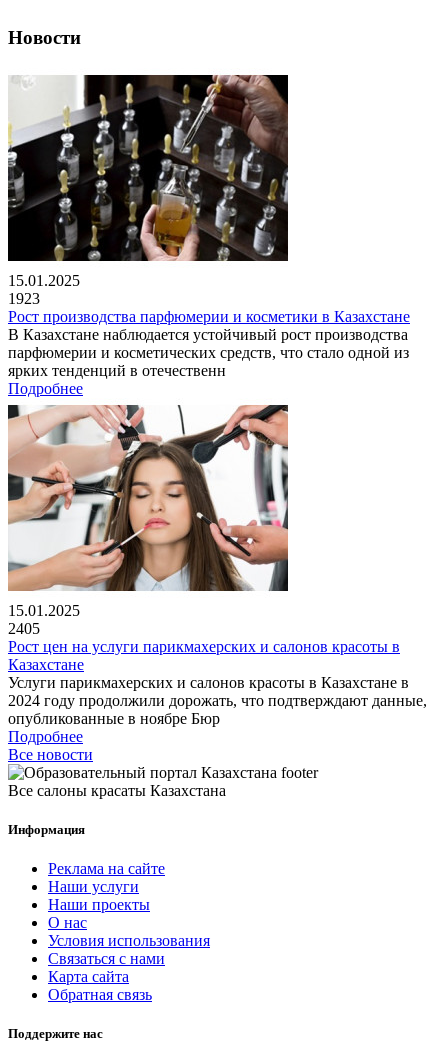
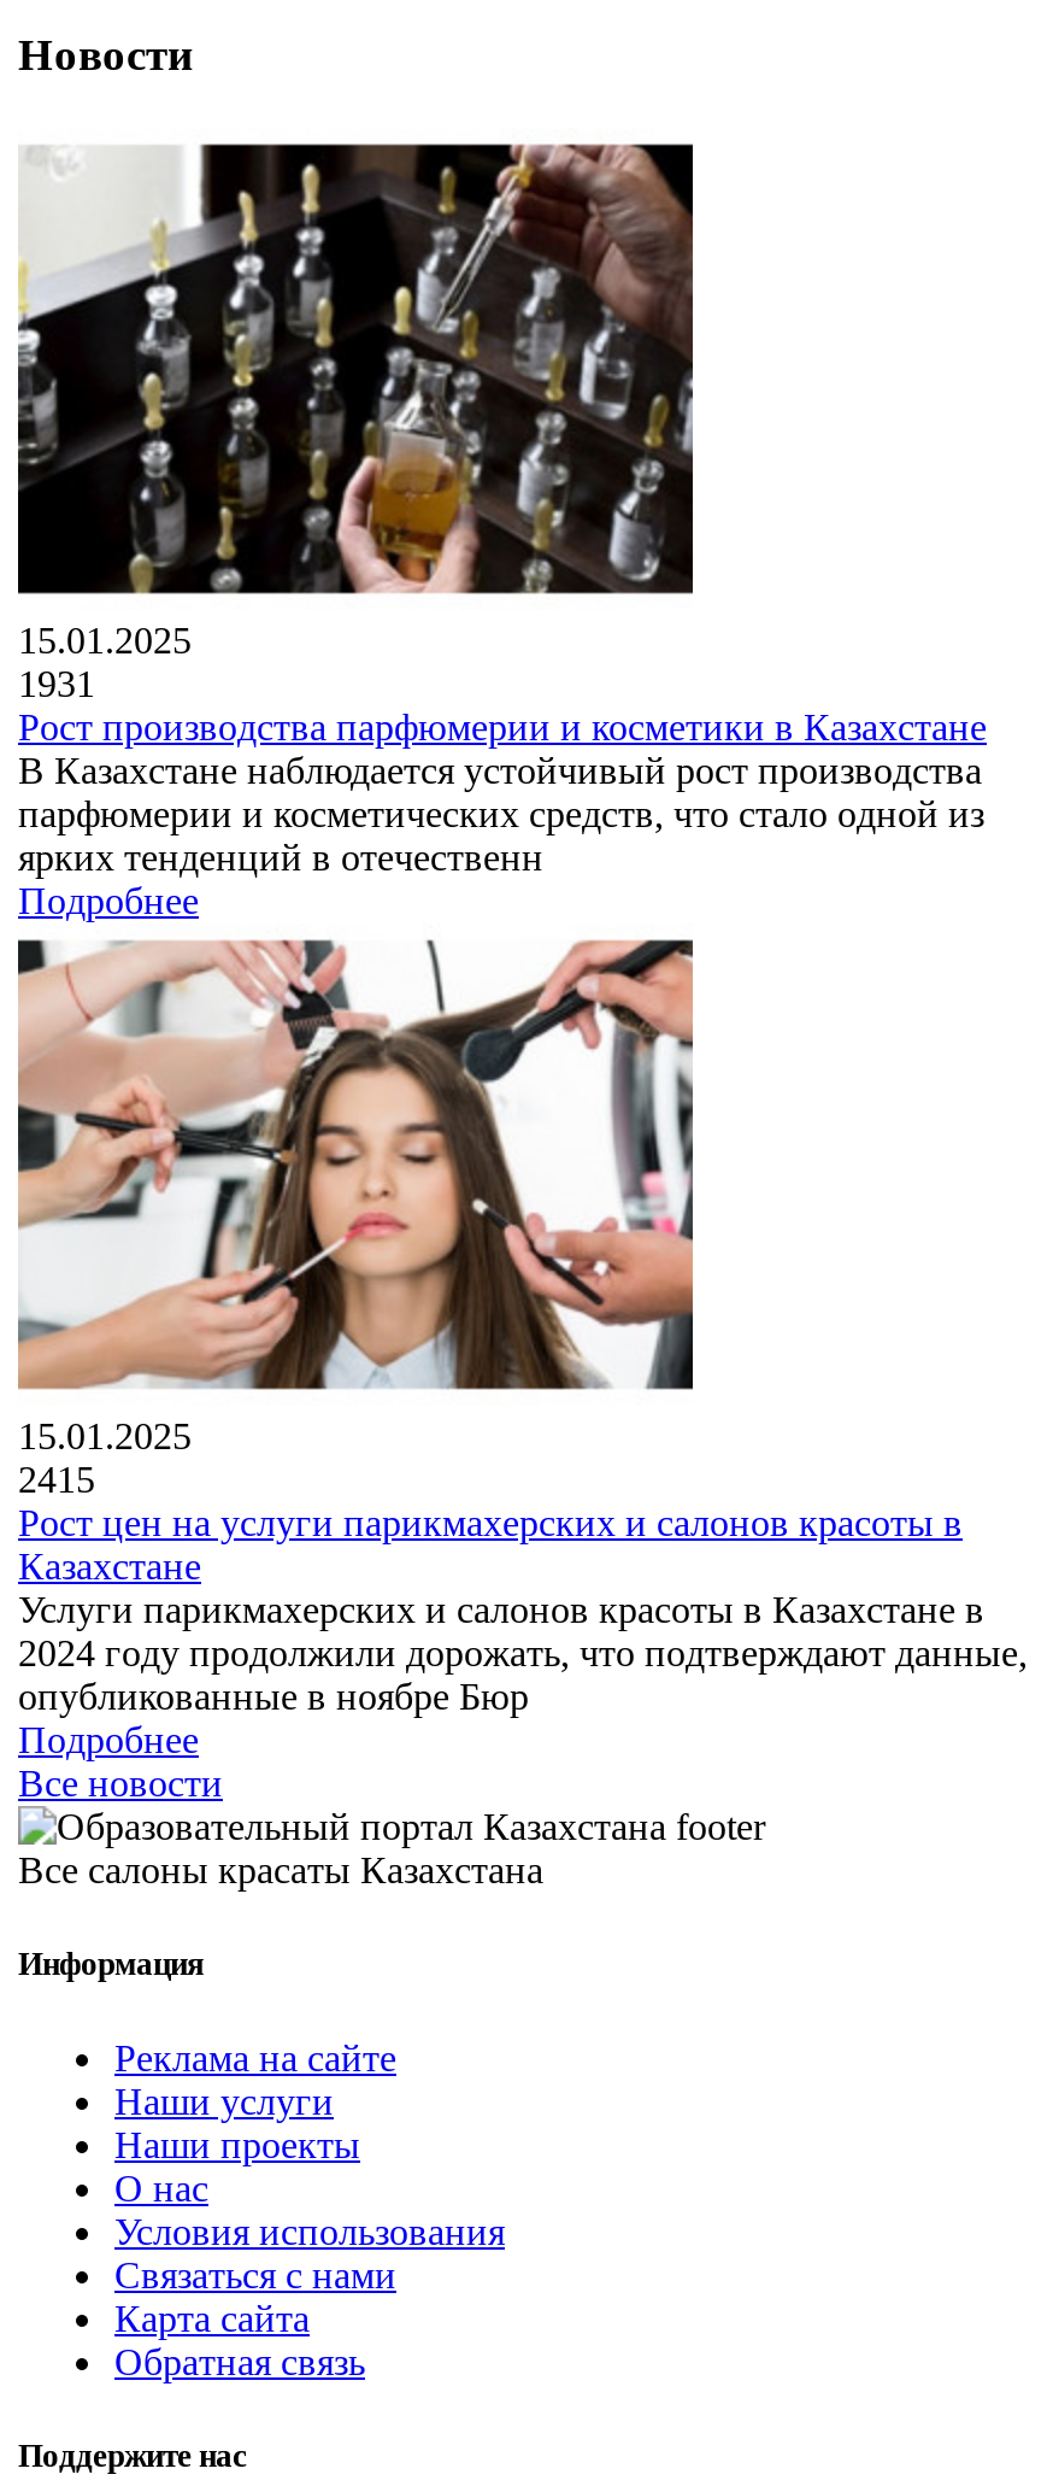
- 1923
+ 1931

- 2405
+ 2415
